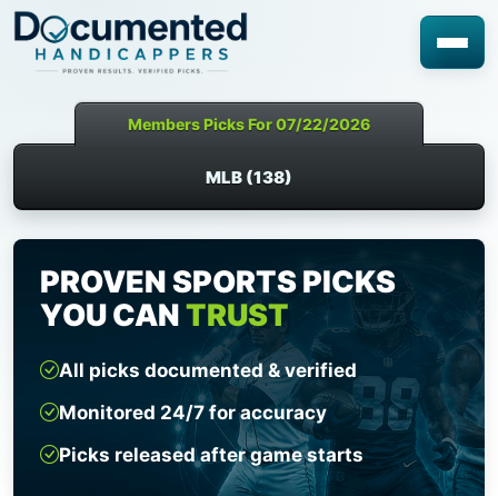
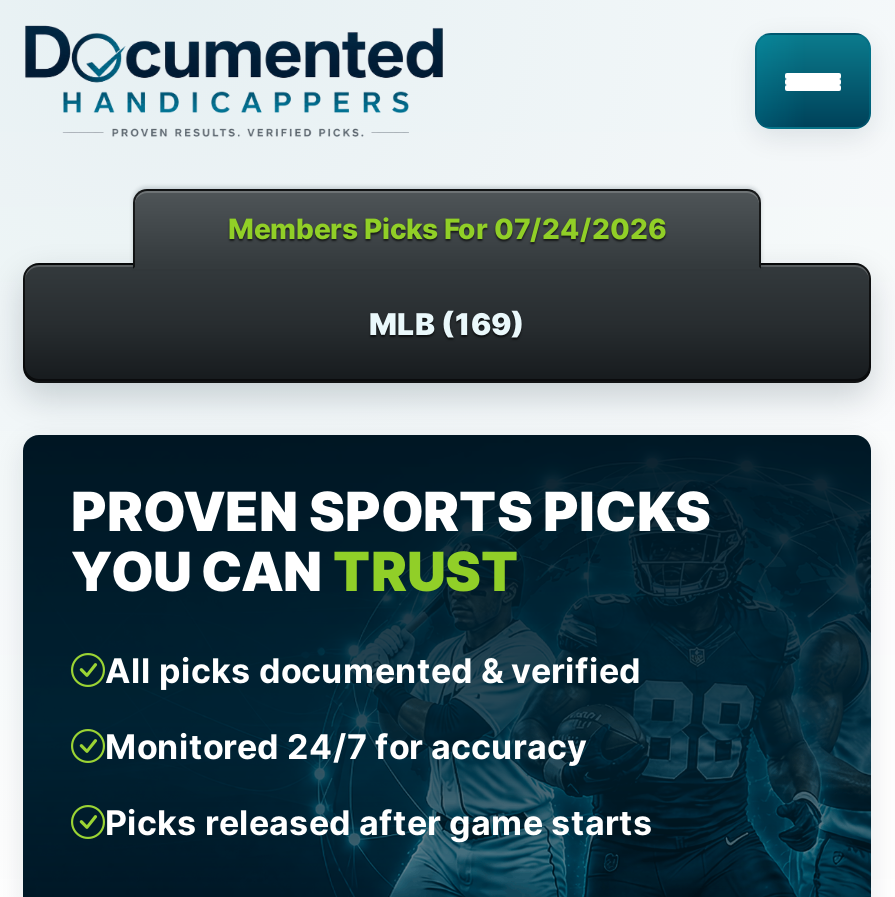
- Members Picks For 07/22/2026
+ Members Picks For 07/24/2026

- MLB (138)
+ MLB (169)
